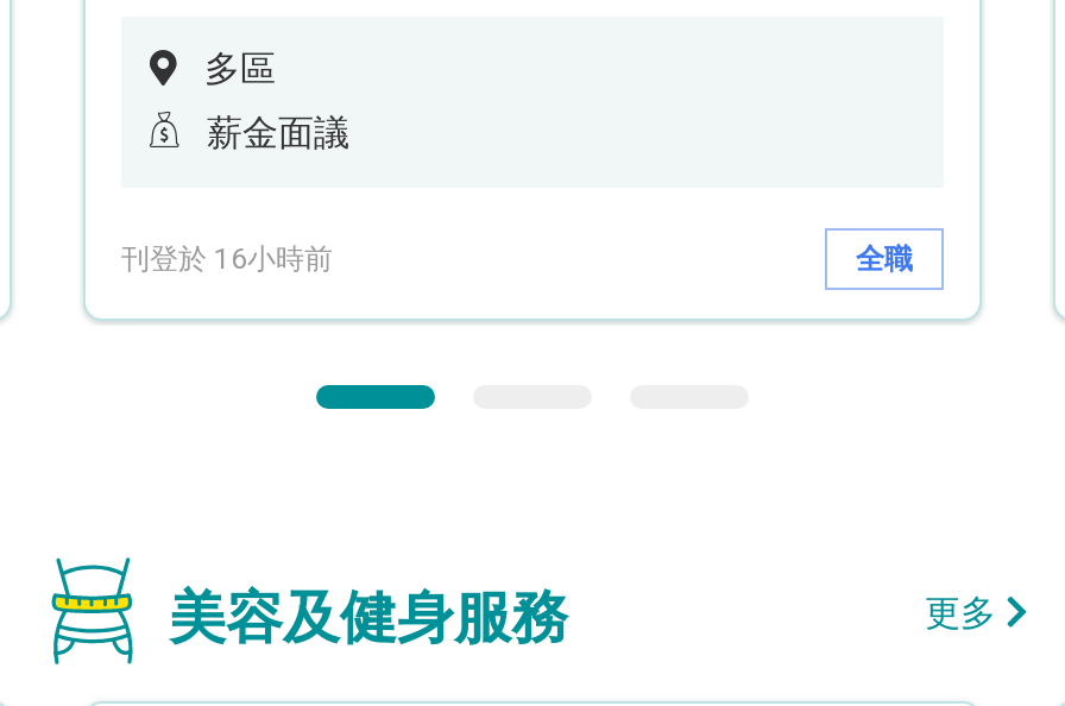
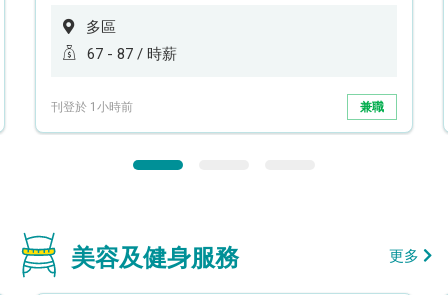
- 薪金面議
+ 67 - 87 / 時薪

- 刊登於 16小時前
- 全職
+ 刊登於 1小時前
+ 兼職
